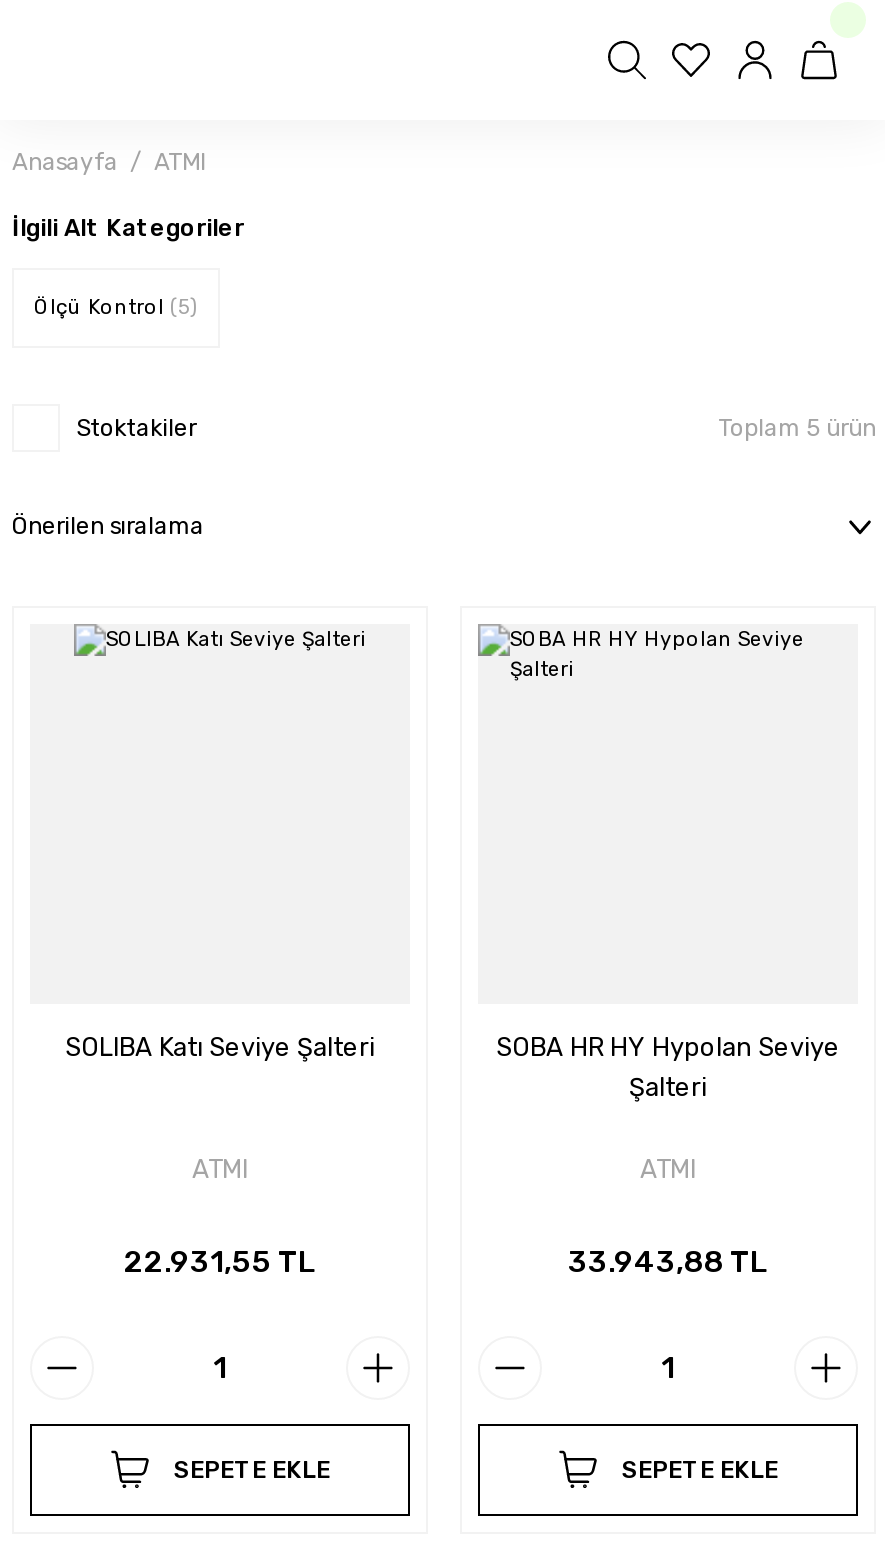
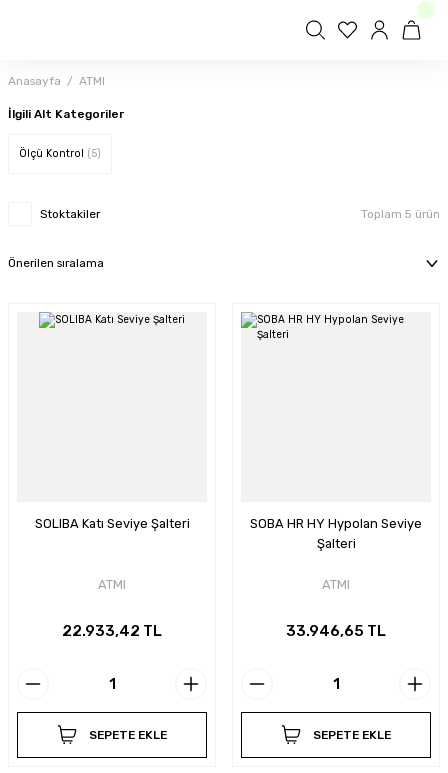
- 22.931,55 TL
+ 22.933,42 TL

- 33.943,88 TL
+ 33.946,65 TL
